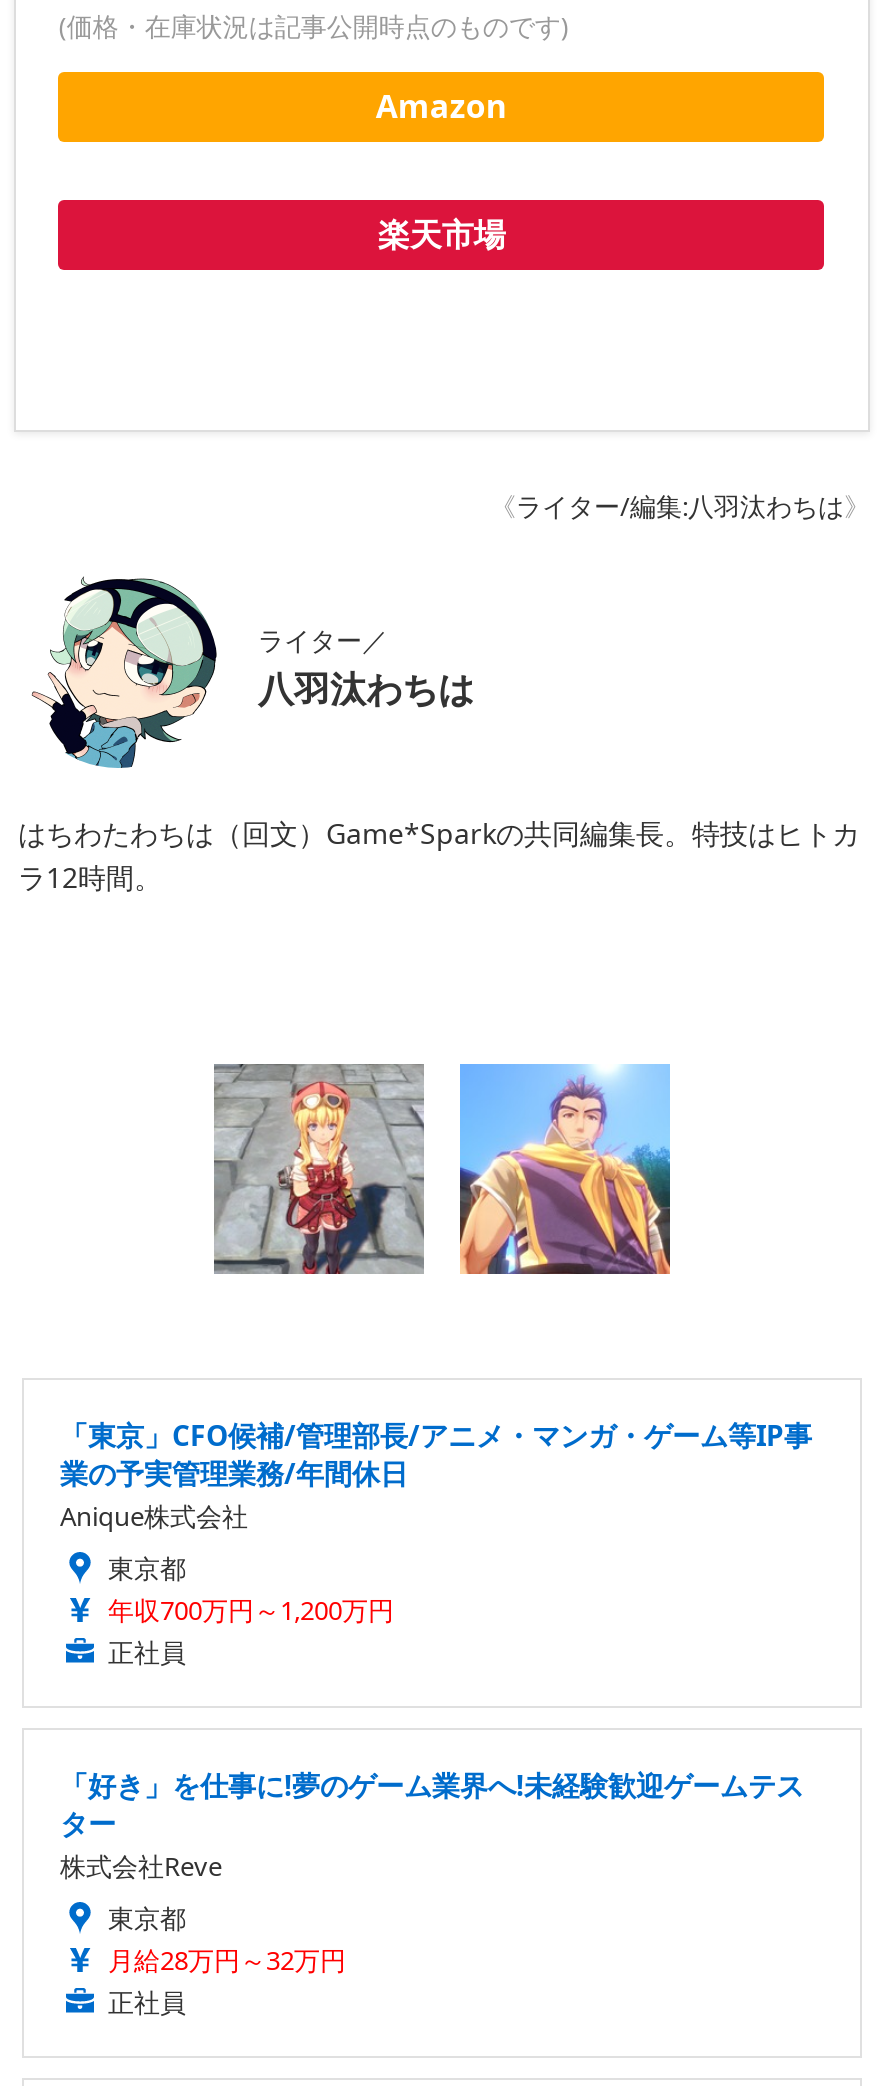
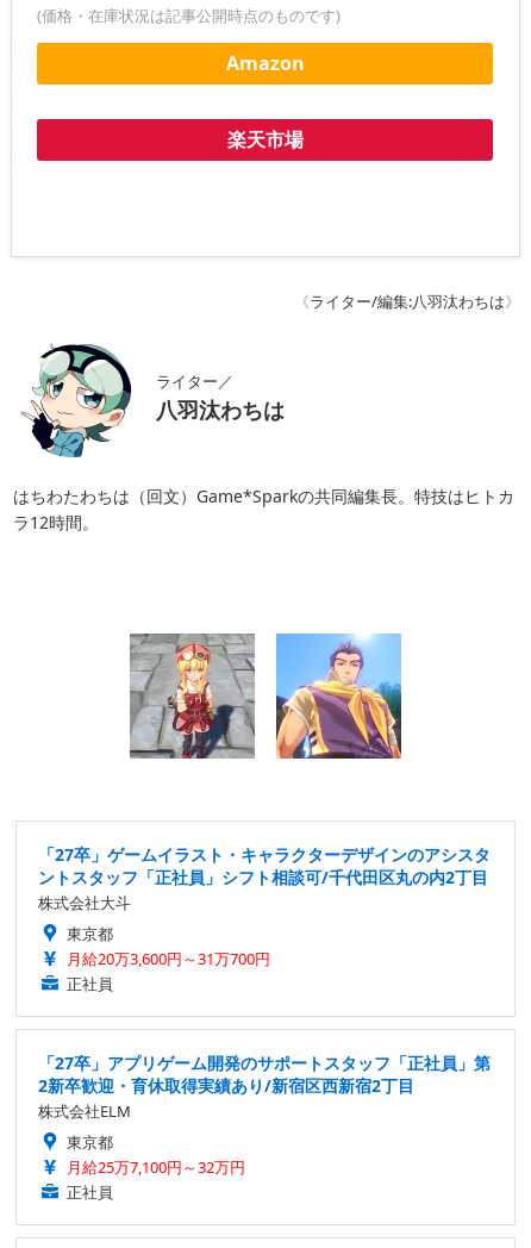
- 「東京」CFO候補/管理部長/アニメ・マンガ・ゲーム等IP事
- 業の予実管理業務/年間休日
- Anique株式会社
+ 「27卒」ゲームイラスト・キャラクターデザインのアシスタ
+ ントスタッフ「正社員」シフト相談可/千代田区丸の内2丁目
+ 株式会社大斗

- 年収700万円～1,200万円
+ 月給20万3,600円～31万700円

- 「好き」を仕事に!夢のゲーム業界へ!未経験歓迎ゲームテス
- ター
- 株式会社Reve
+ 「27卒」アプリゲーム開発のサポートスタッフ「正社員」第
+ 2新卒歓迎・育休取得実績あり/新宿区西新宿2丁目
+ 株式会社ELM

- 月給28万円～32万円
+ 月給25万7,100円～32万円
